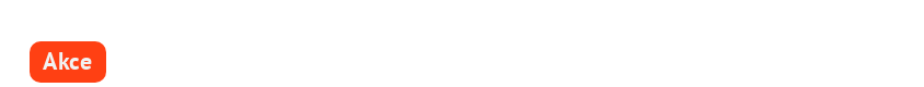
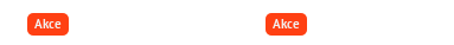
+ Akce
